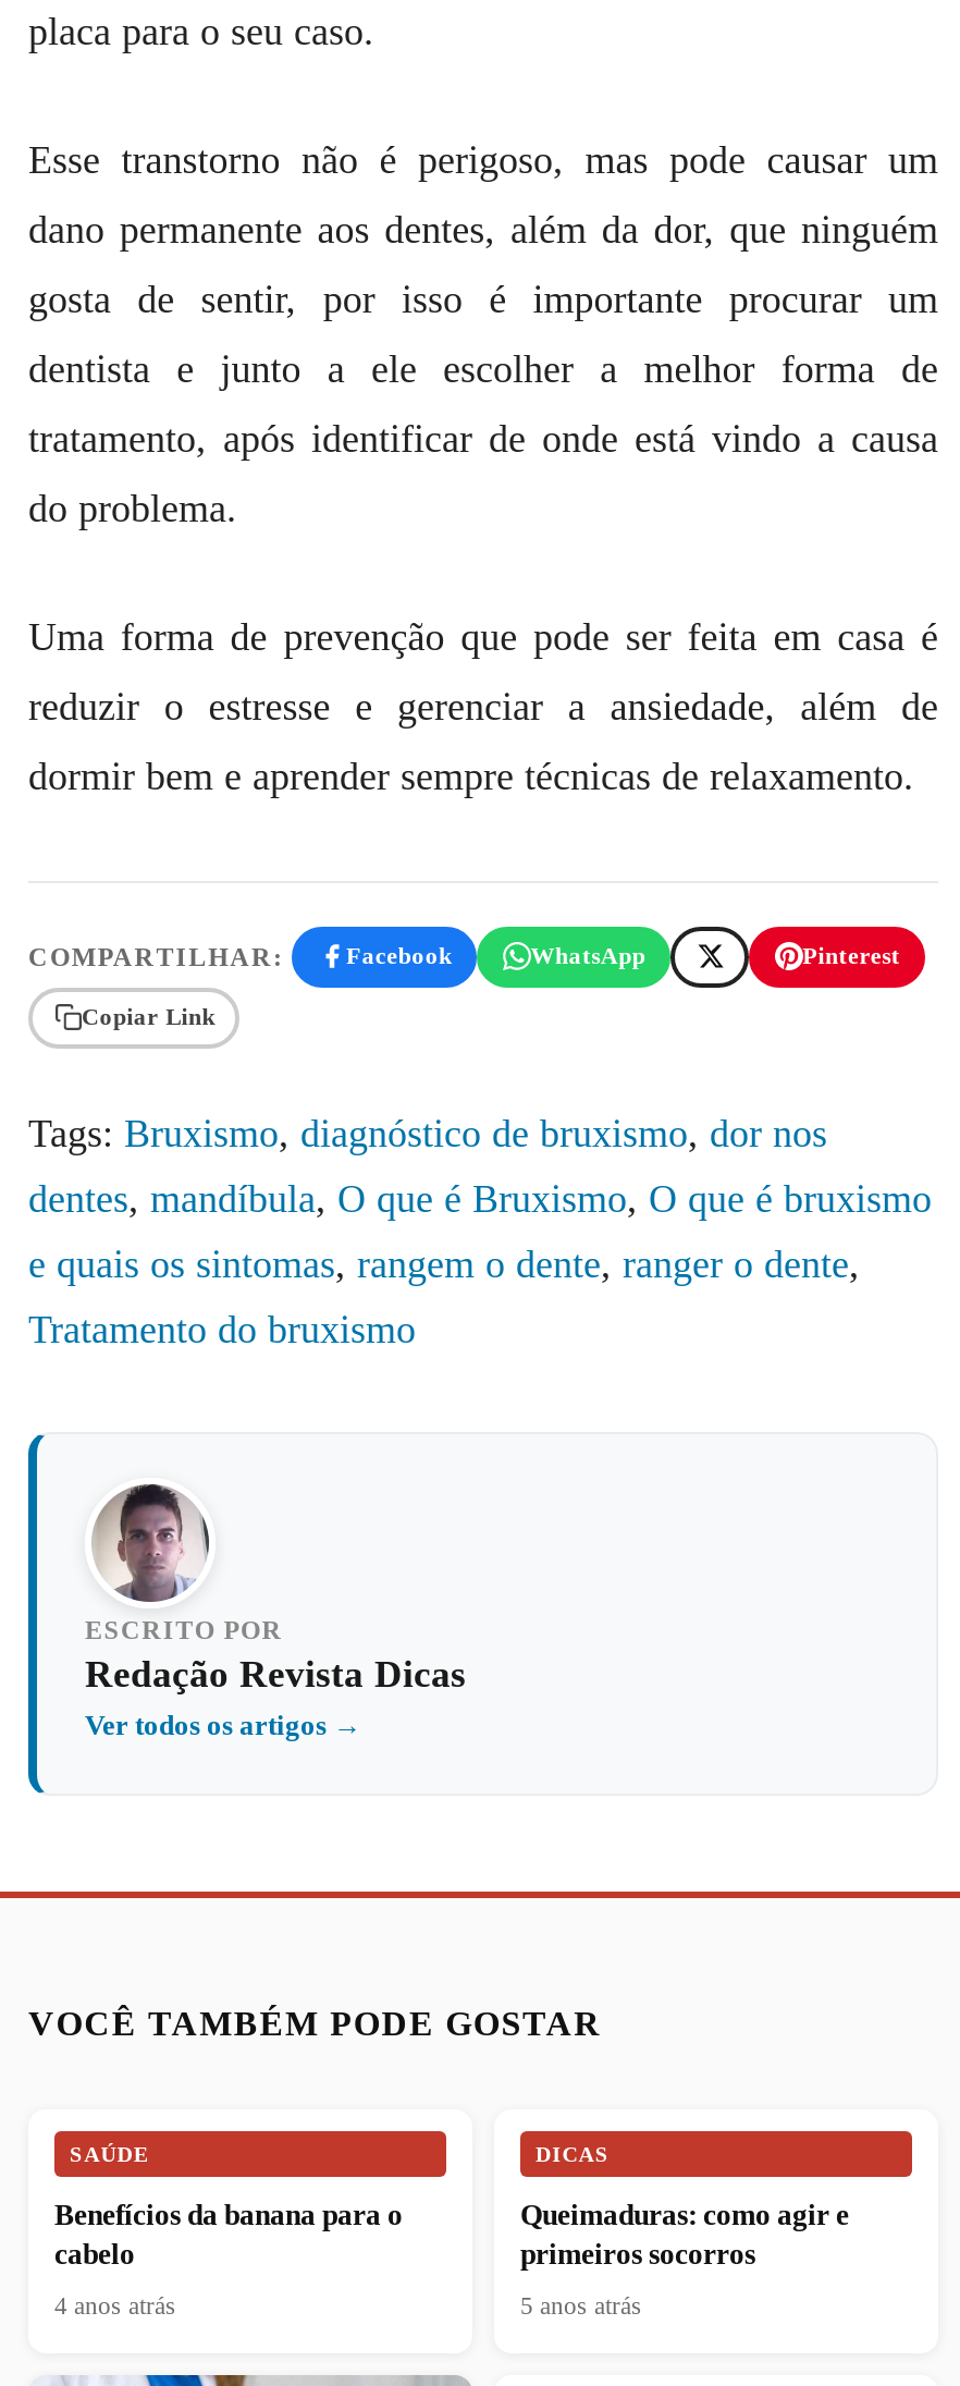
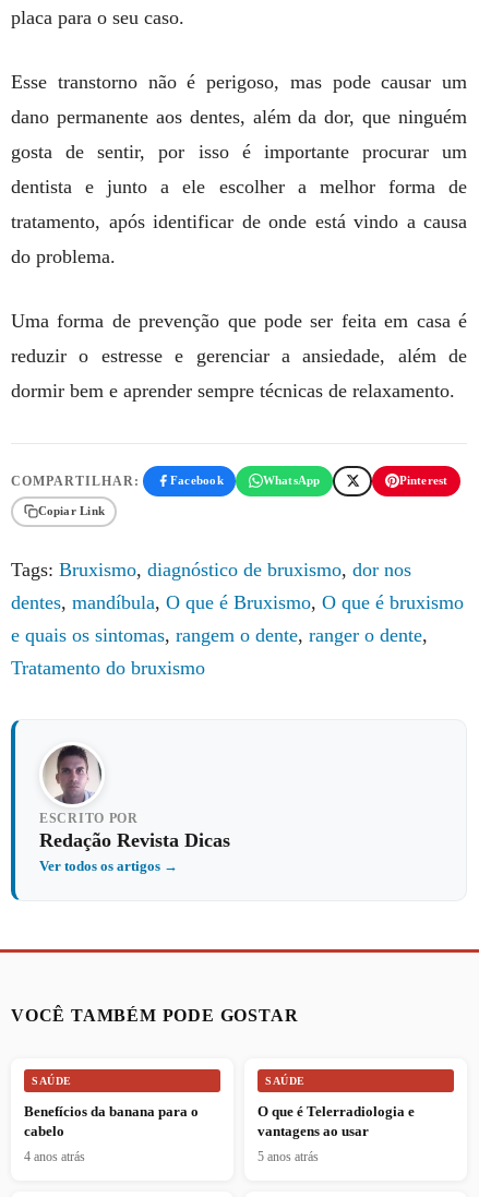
- DICAS
+ SAÚDE

- Queimaduras: como agir e
- primeiros socorros
+ O que é Telerradiologia e
+ vantagens ao usar
